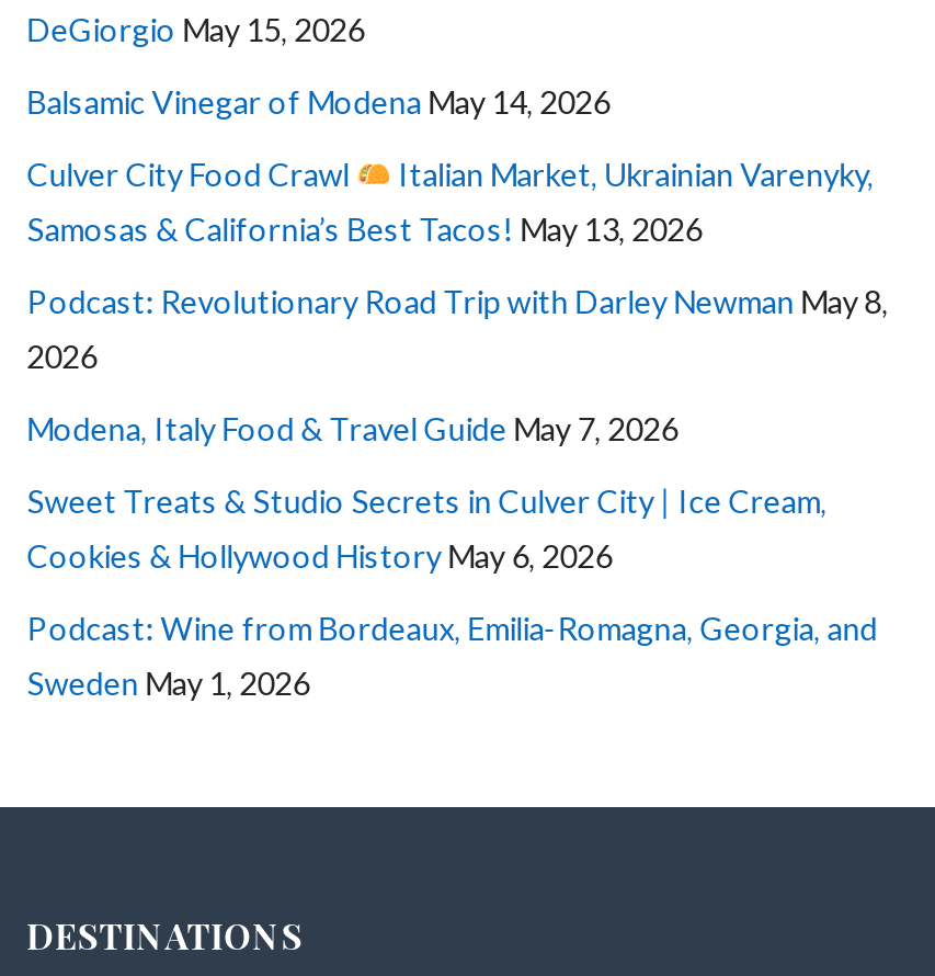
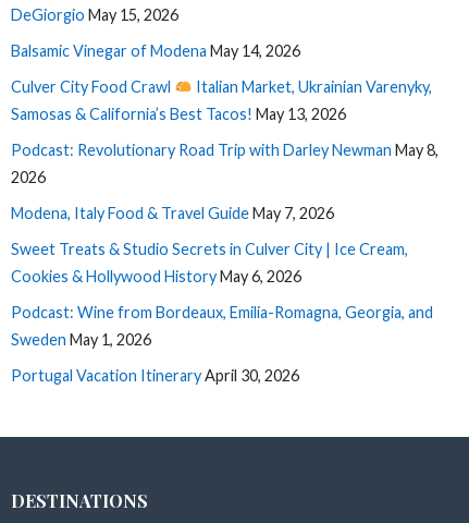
+ Portugal Vacation Itinerary April 30, 2026
